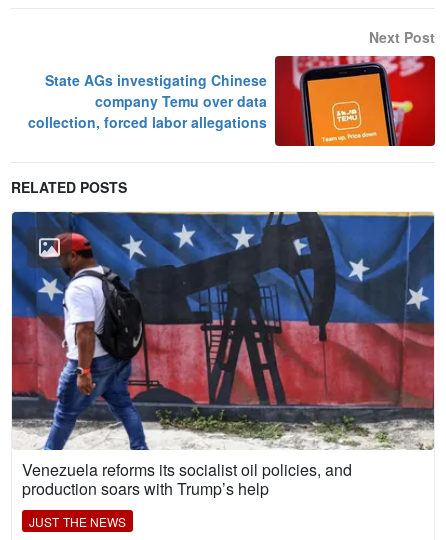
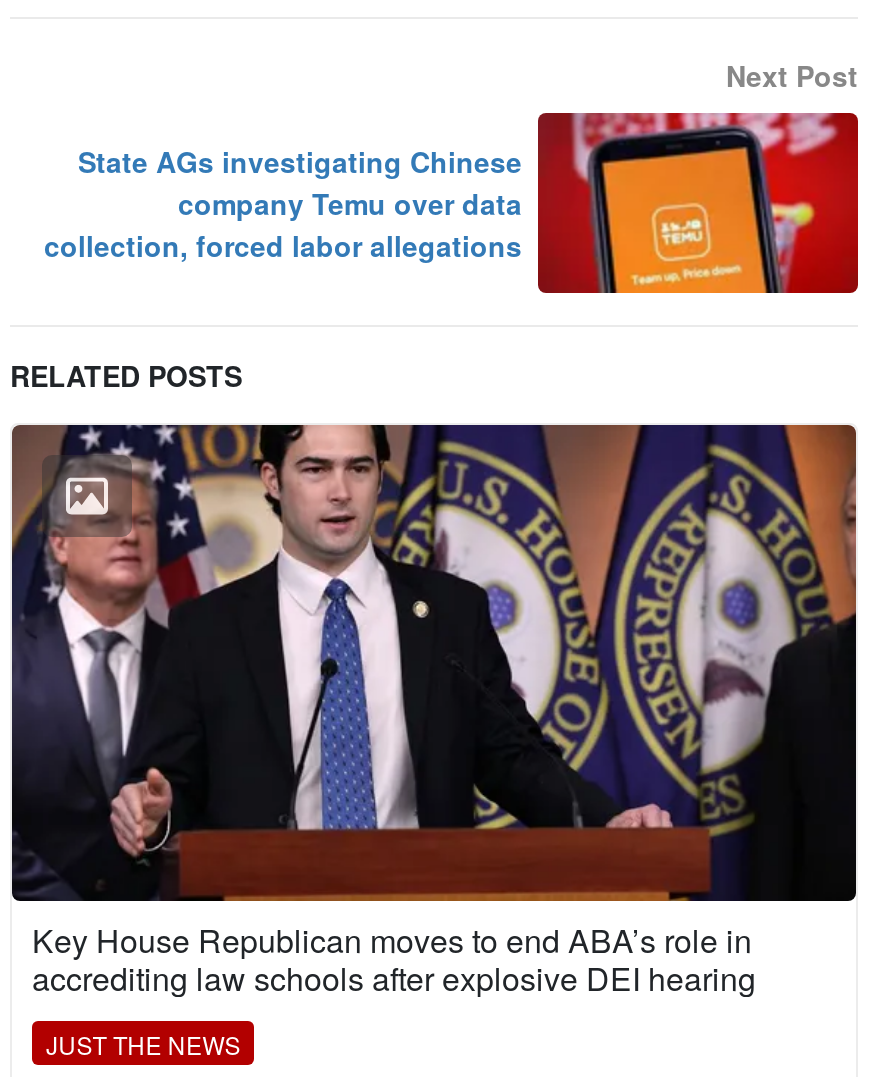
- [image]
- Venezuela reforms its socialist oil policies, and
- production soars with Trump’s help
+ [image]
+ Key House Republican moves to end ABA’s role in
+ accrediting law schools after explosive DEI hearing
